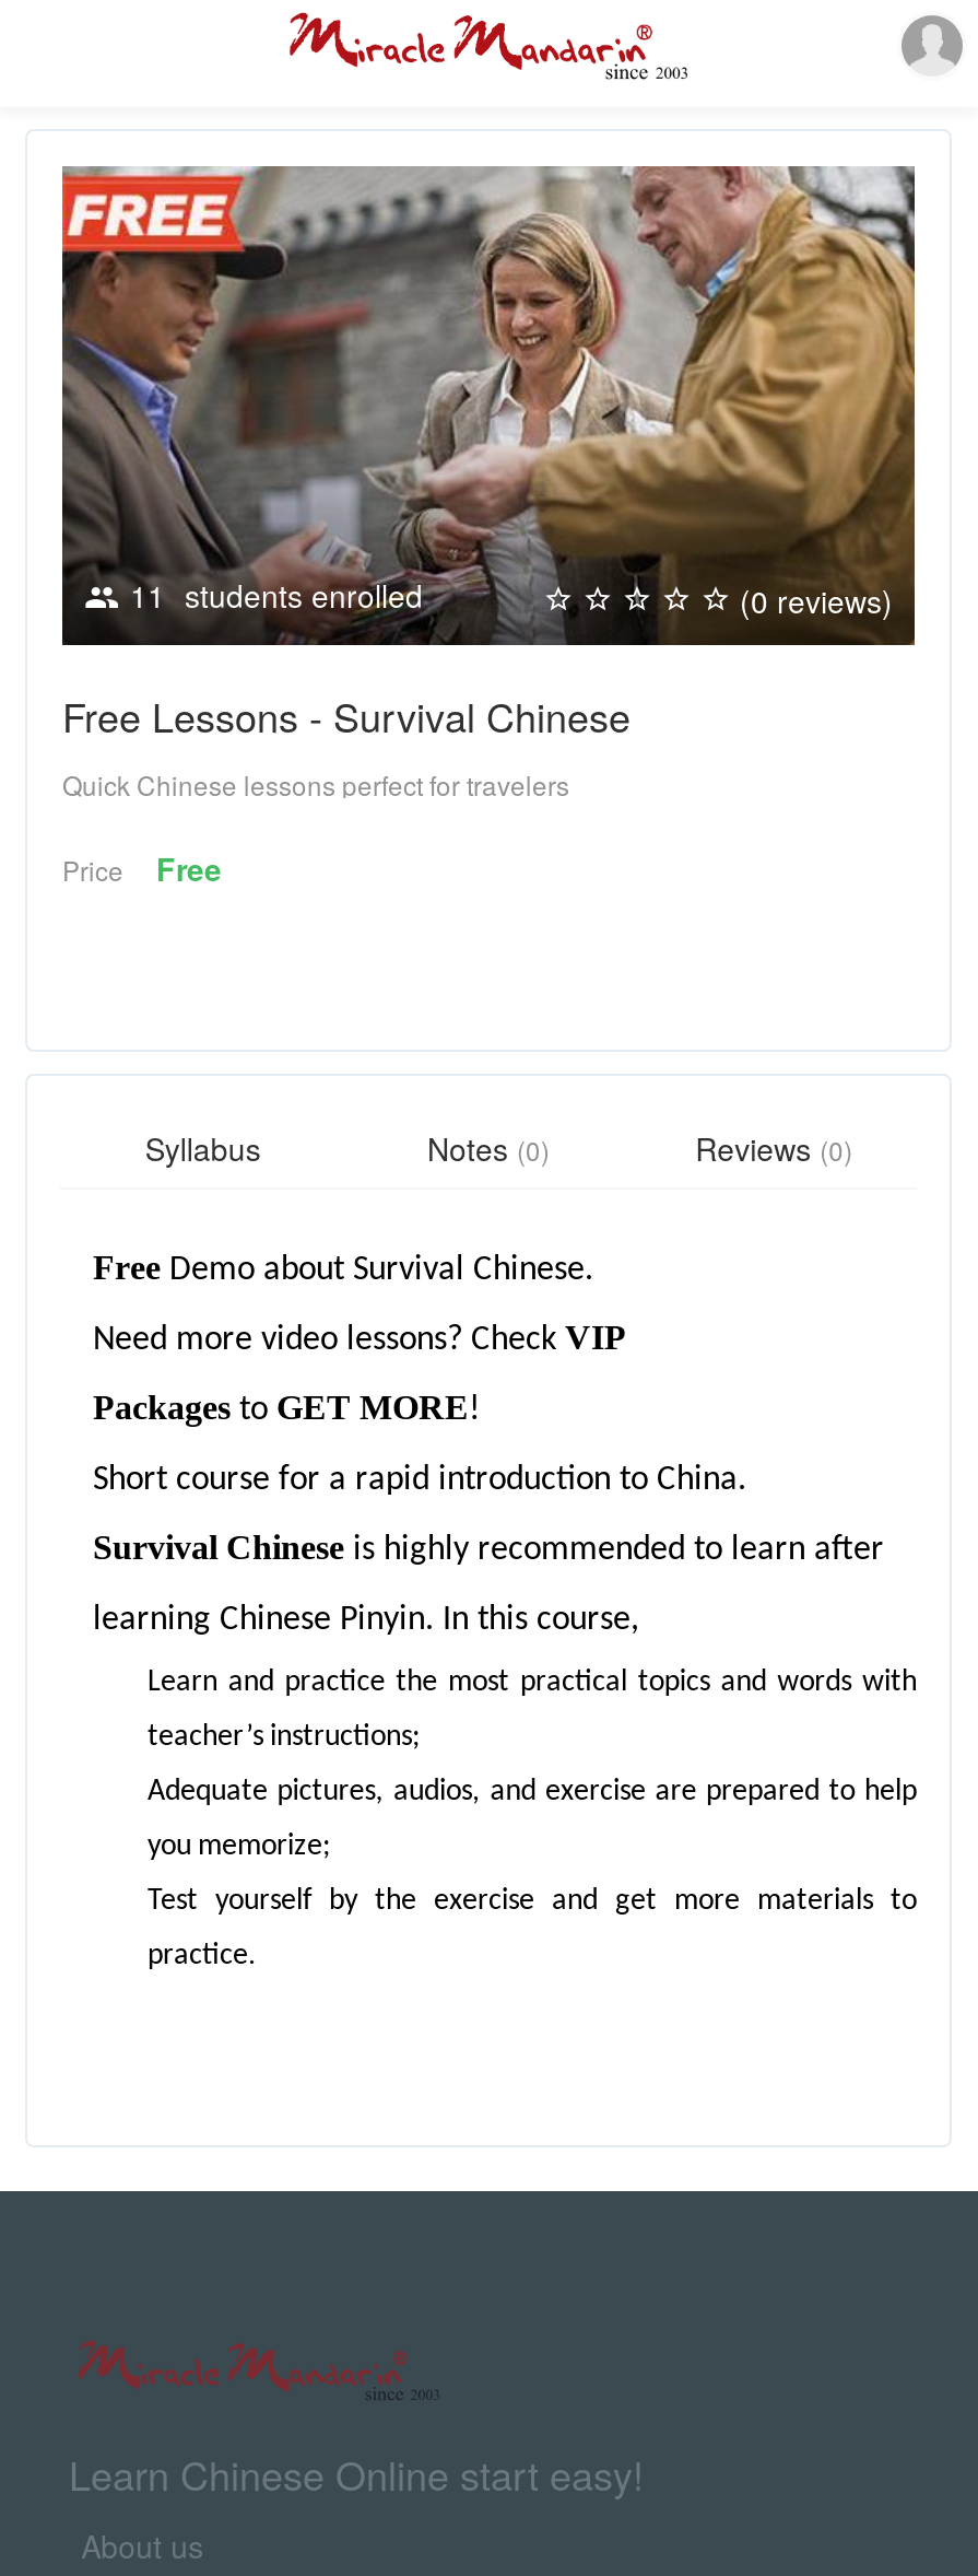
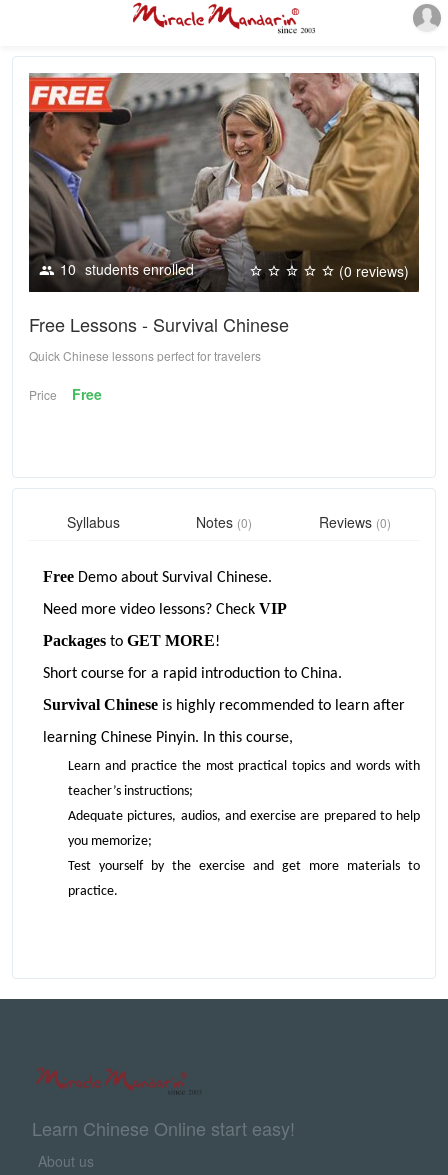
- 11 students enrolled
+ 10 students enrolled
